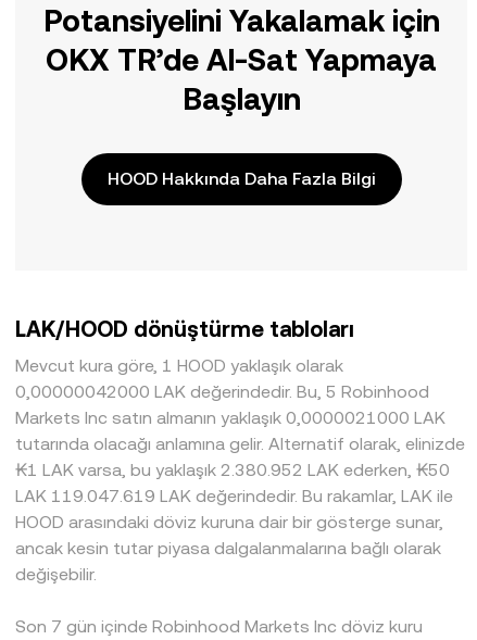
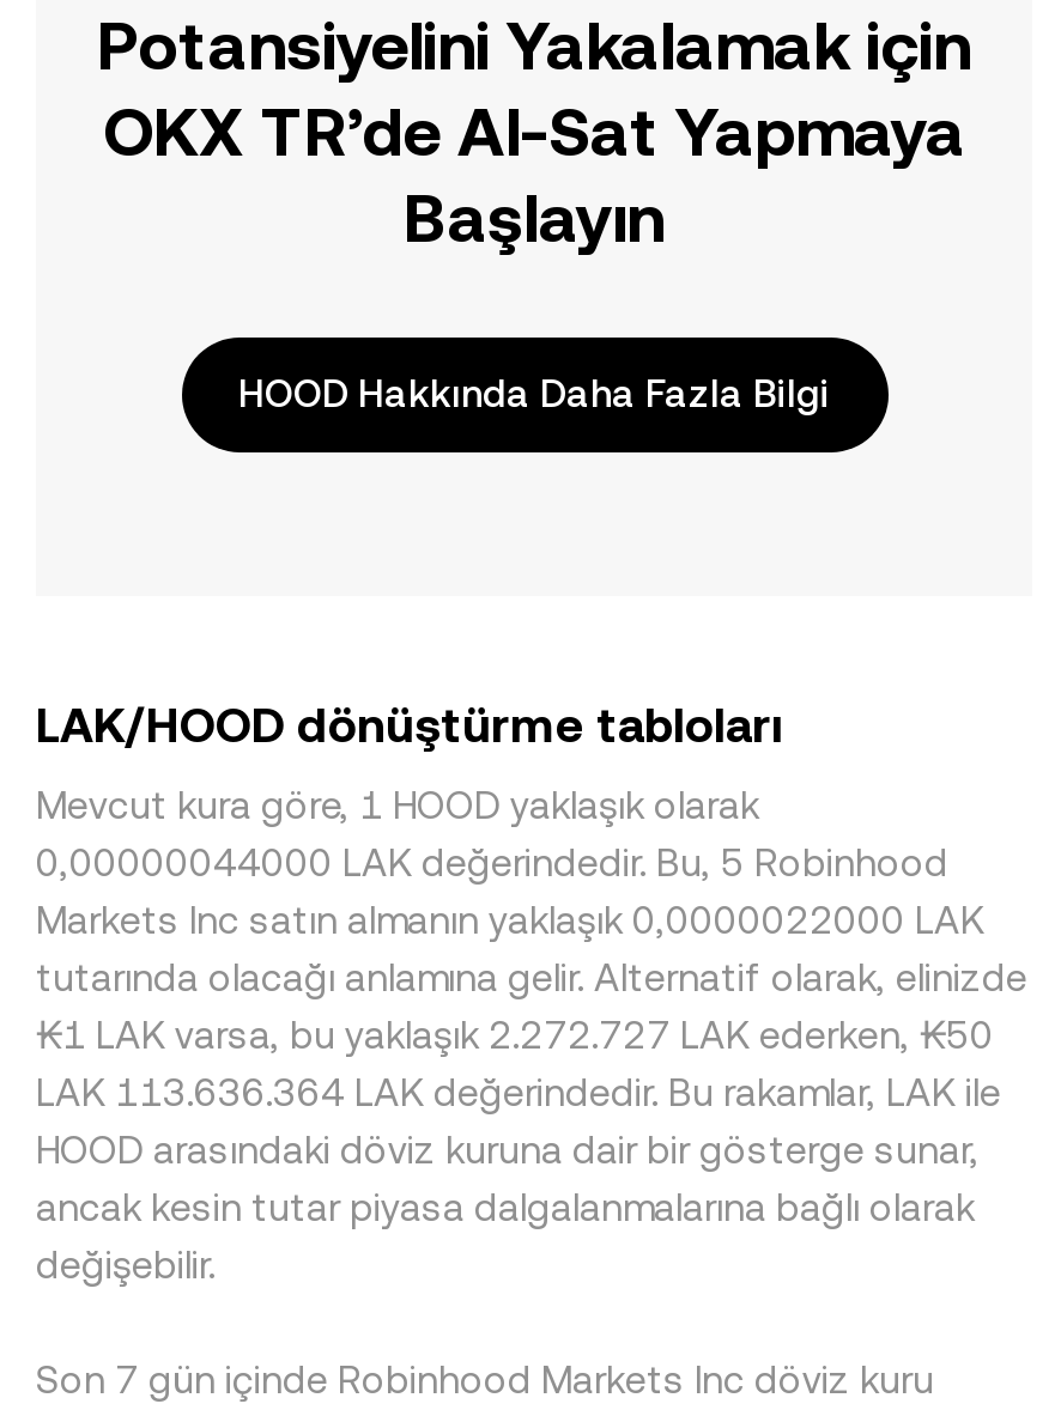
- 0,00000042000 LAK değerindedir. Bu, 5 Robinhood
+ 0,00000044000 LAK değerindedir. Bu, 5 Robinhood

- Markets Inc satın almanın yaklaşık 0,0000021000 LAK
+ Markets Inc satın almanın yaklaşık 0,0000022000 LAK

- ₭1 LAK varsa, bu yaklaşık 2.380.952 LAK ederken, ₭50
+ ₭1 LAK varsa, bu yaklaşık 2.272.727 LAK ederken, ₭50

- LAK 119.047.619 LAK değerindedir. Bu rakamlar, LAK ile
+ LAK 113.636.364 LAK değerindedir. Bu rakamlar, LAK ile
